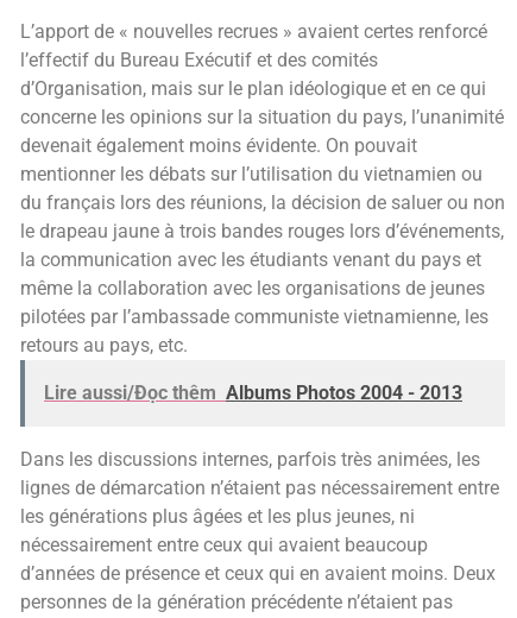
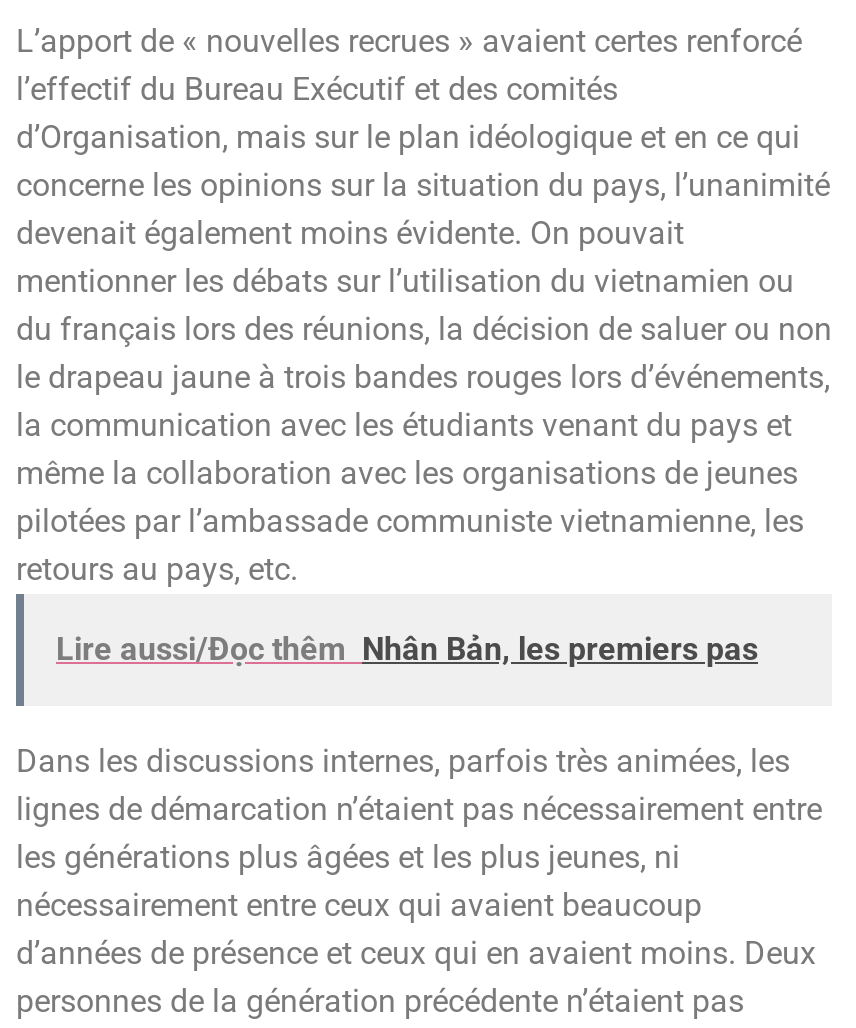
- Lire aussi/Đọc thêm Albums Photos 2004 - 2013
+ Lire aussi/Đọc thêm Nhân Bản, les premiers pas
